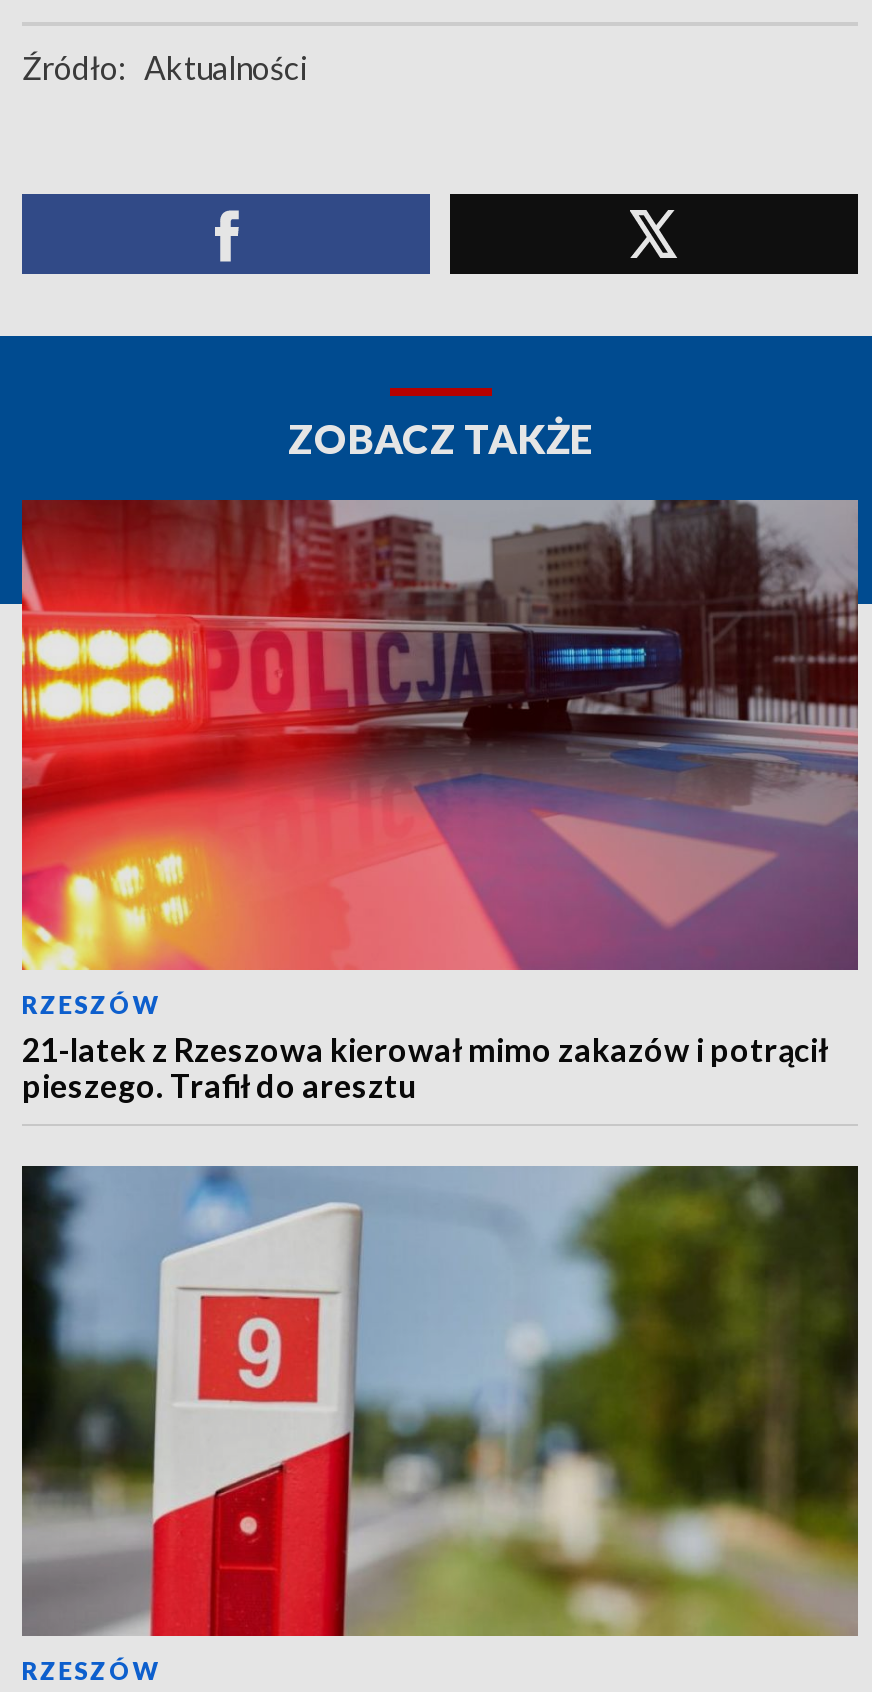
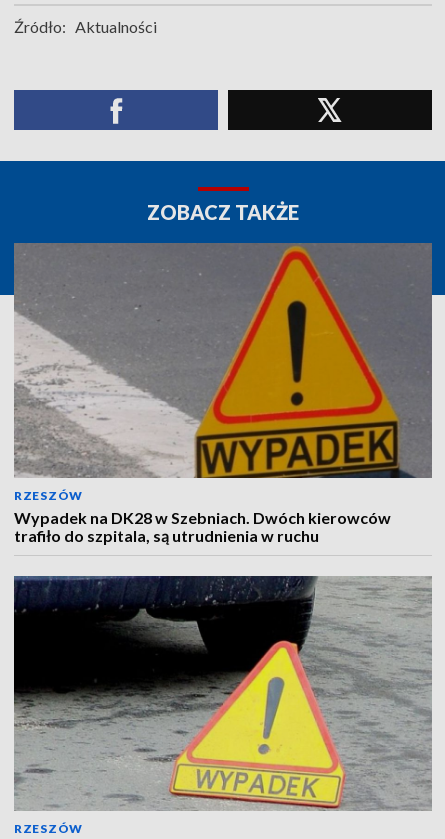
- [image]
- 21-latek z Rzeszowa kierował mimo zakazów i potrącił
- pieszego. Trafił do aresztu
+ [image]
+ Wypadek na DK28 w Szebniach. Dwóch kierowców
+ trafiło do szpitala, są utrudnienia w ruchu

- [image]
+ [image]
